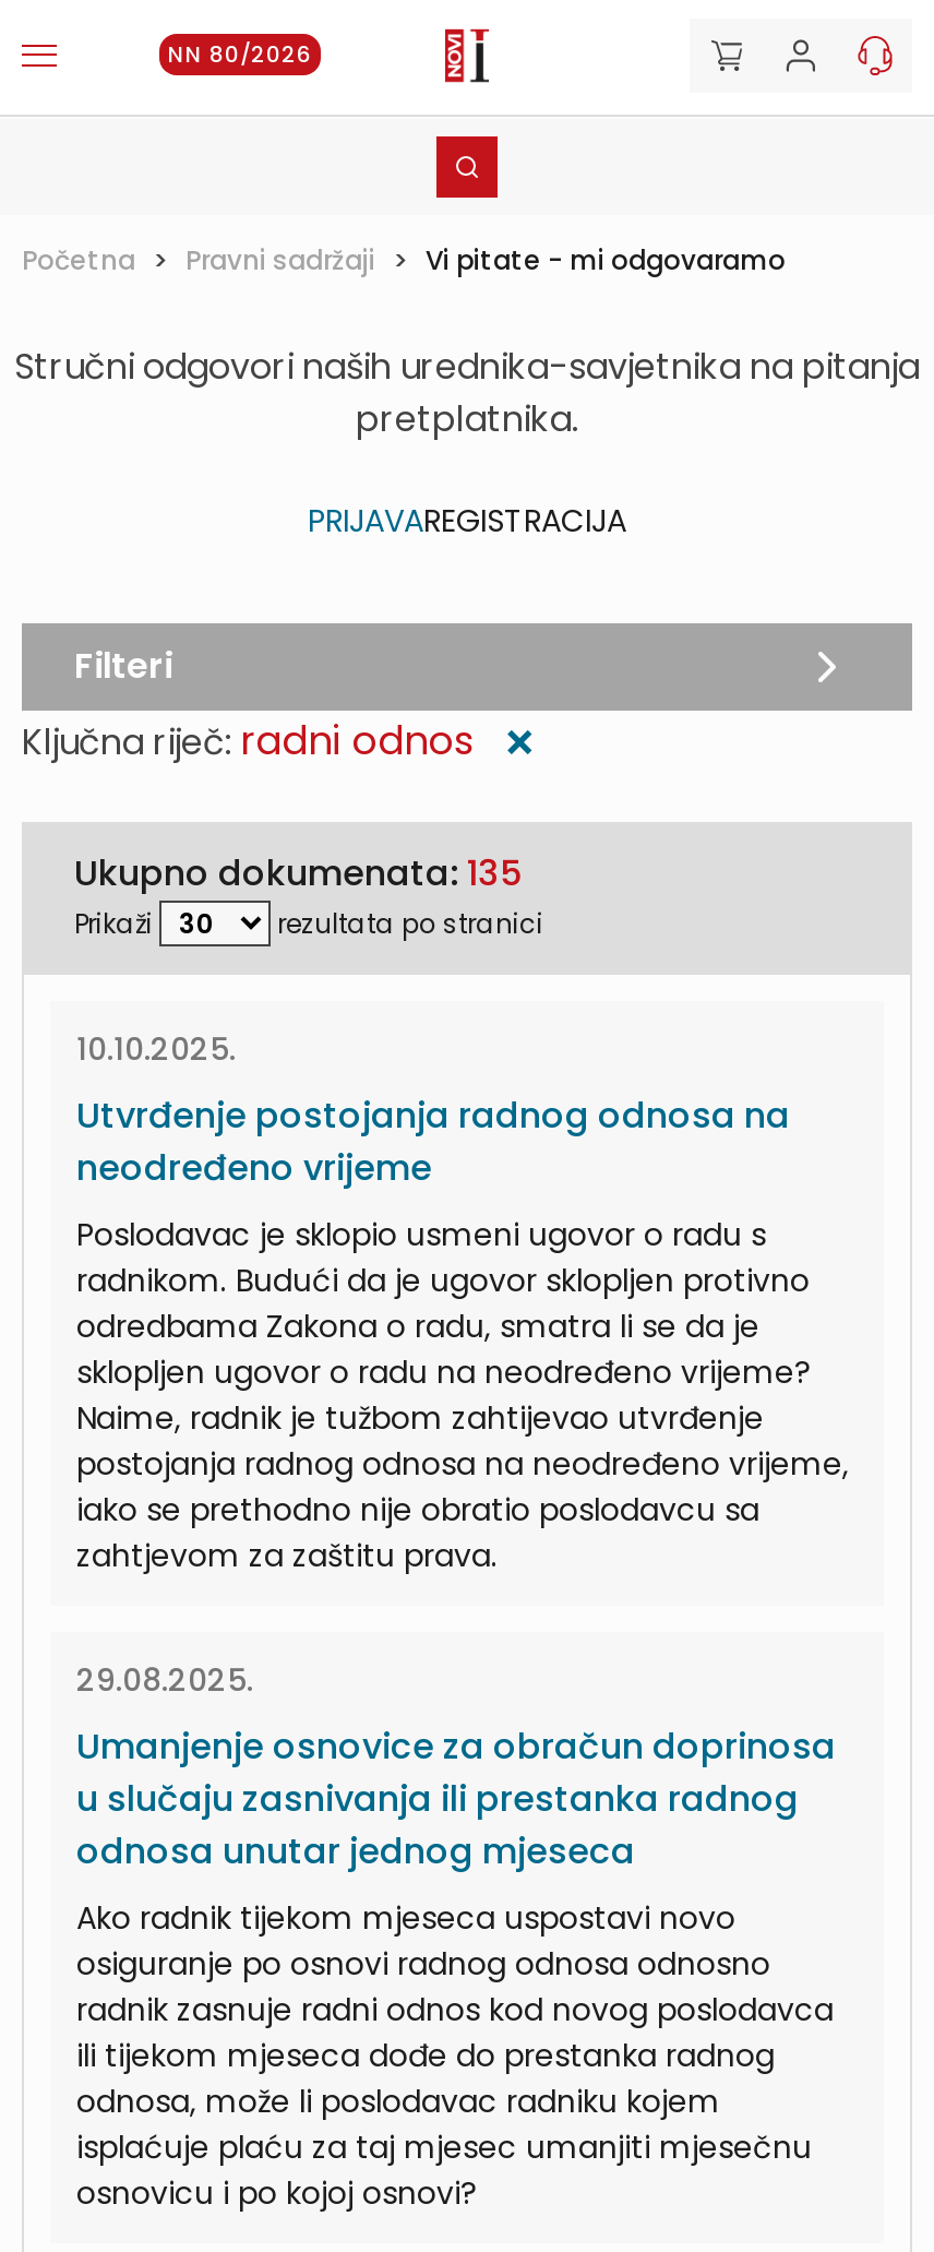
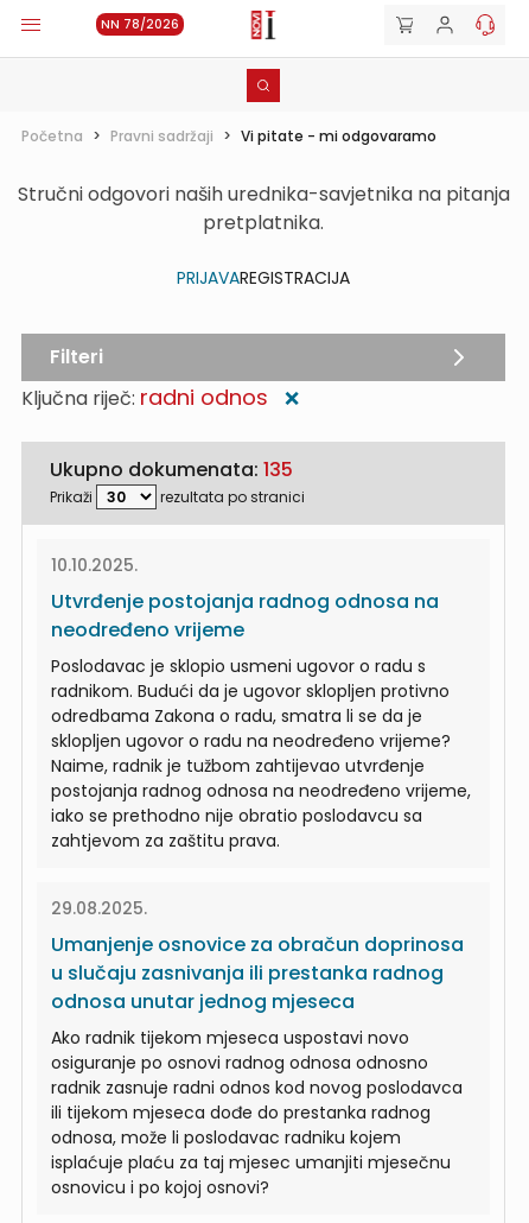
- NN 80/2026
+ NN 78/2026
